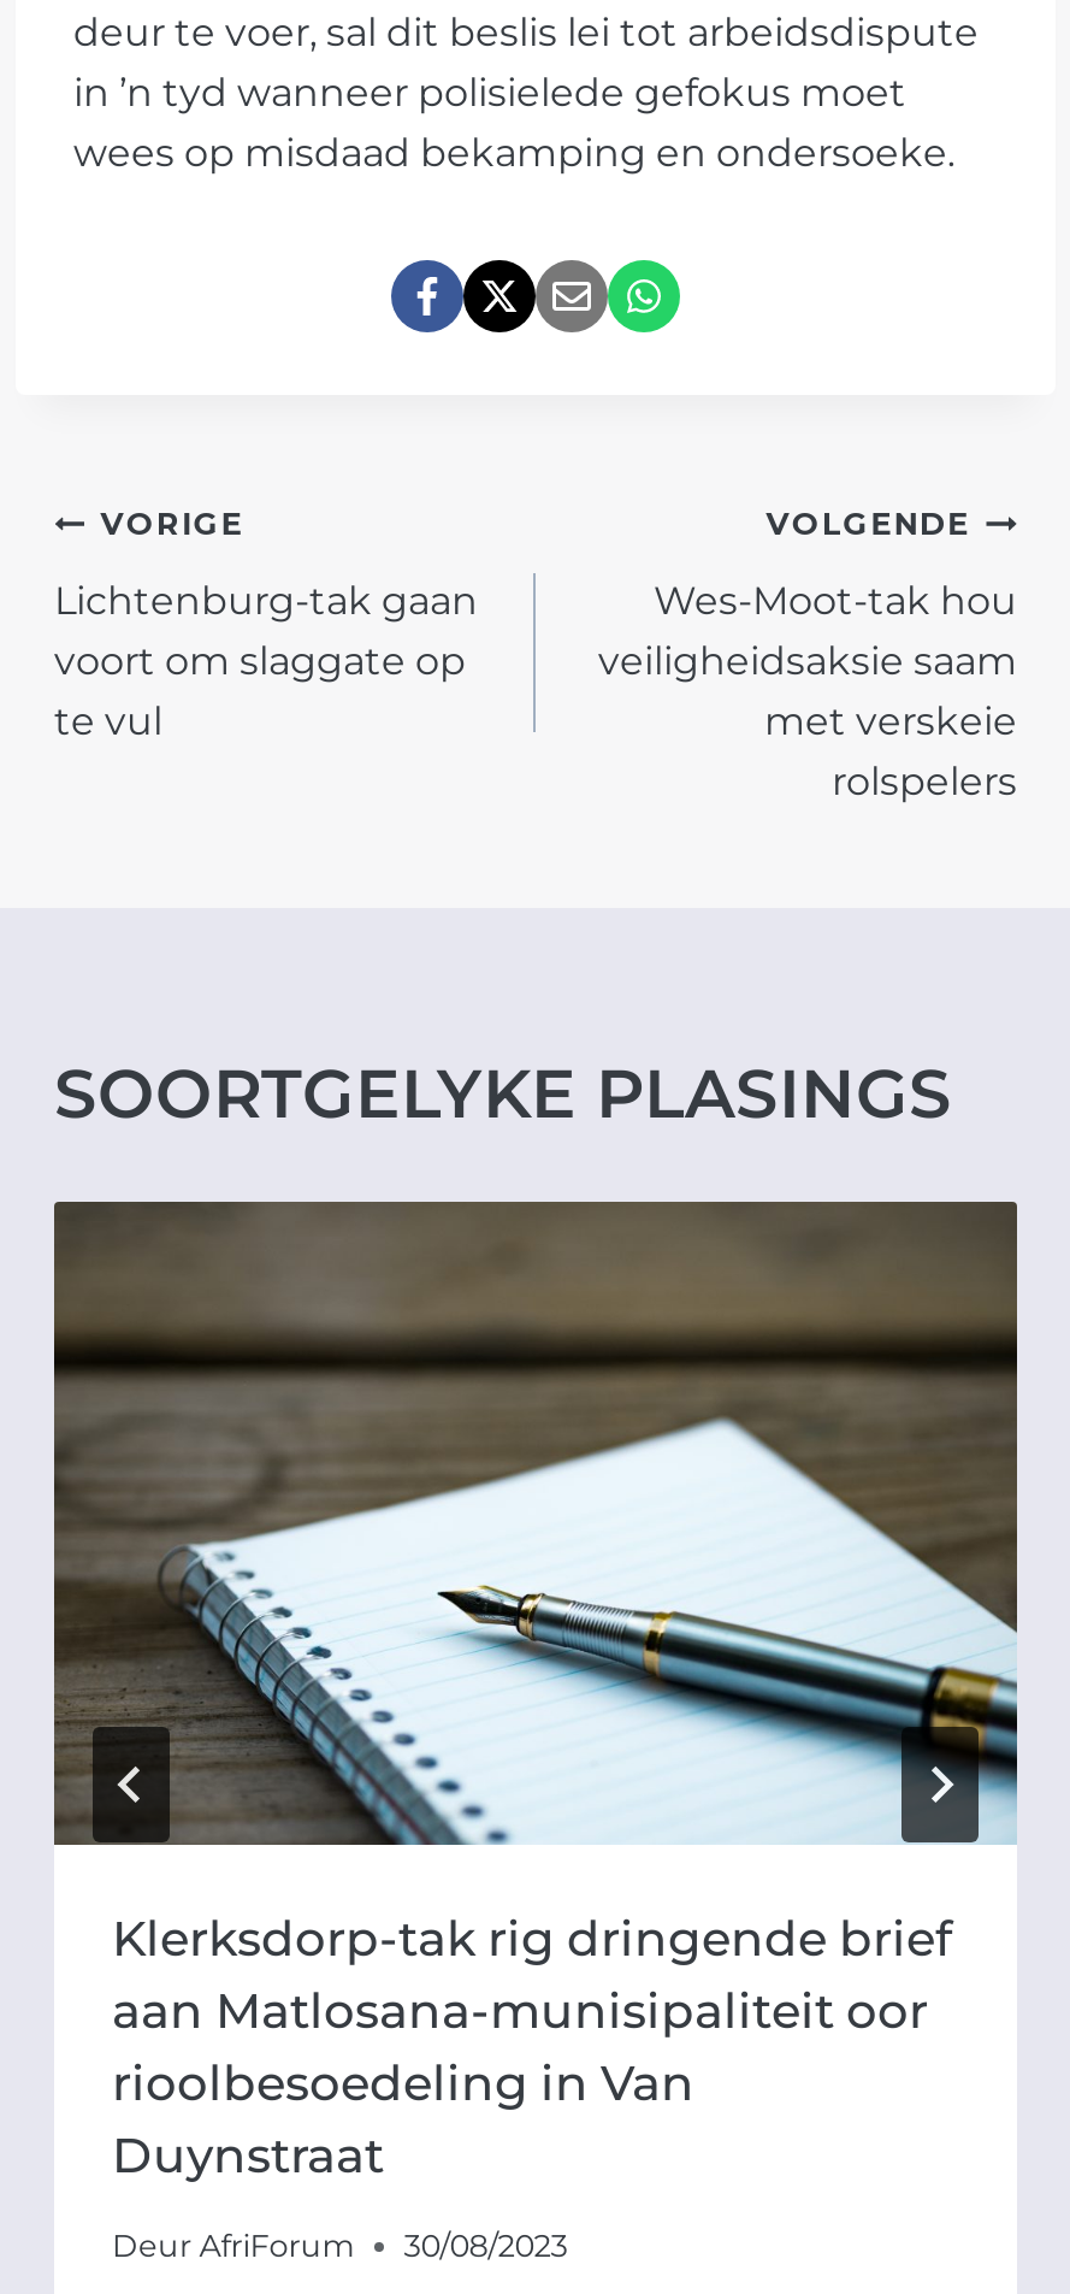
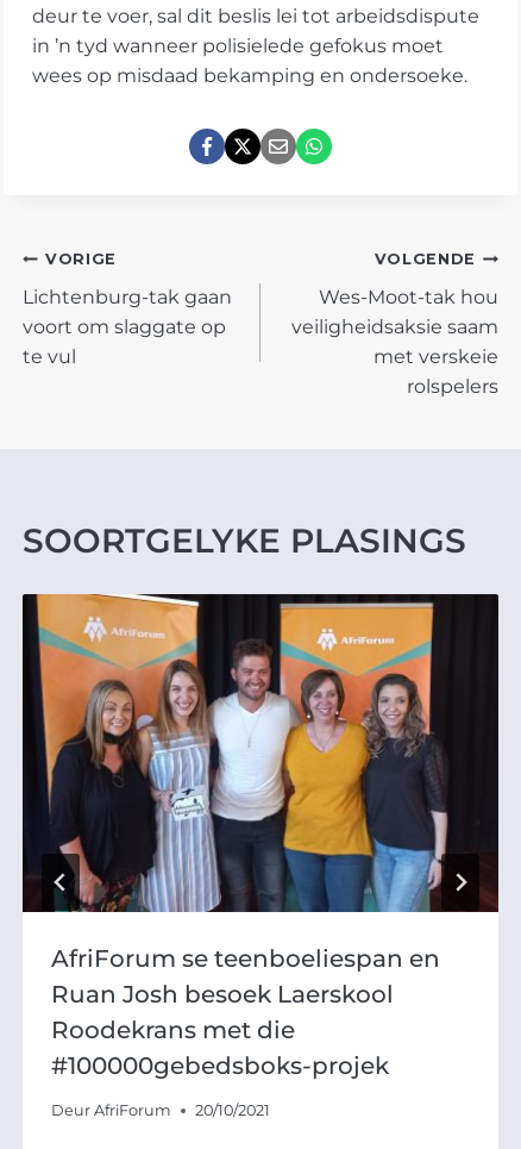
- [image]
- Klerksdorp-tak rig dringende brief
- aan Matlosana-munisipaliteit oor
- rioolbesoedeling in Van
- Duynstraat
+ [image]
+ AfriForum se teenboeliespan en
+ Ruan Josh besoek Laerskool
+ Roodekrans met die
+ #100000gebedsboks-projek

- Deur AfriForum 30/08/2023
+ Deur AfriForum 20/10/2021
